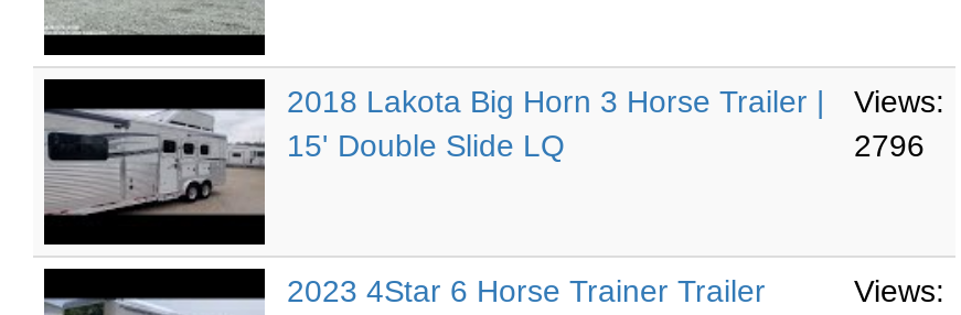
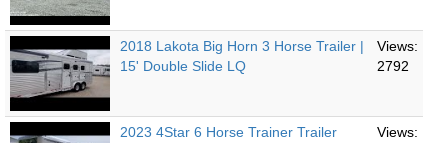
- 2796
+ 2792
